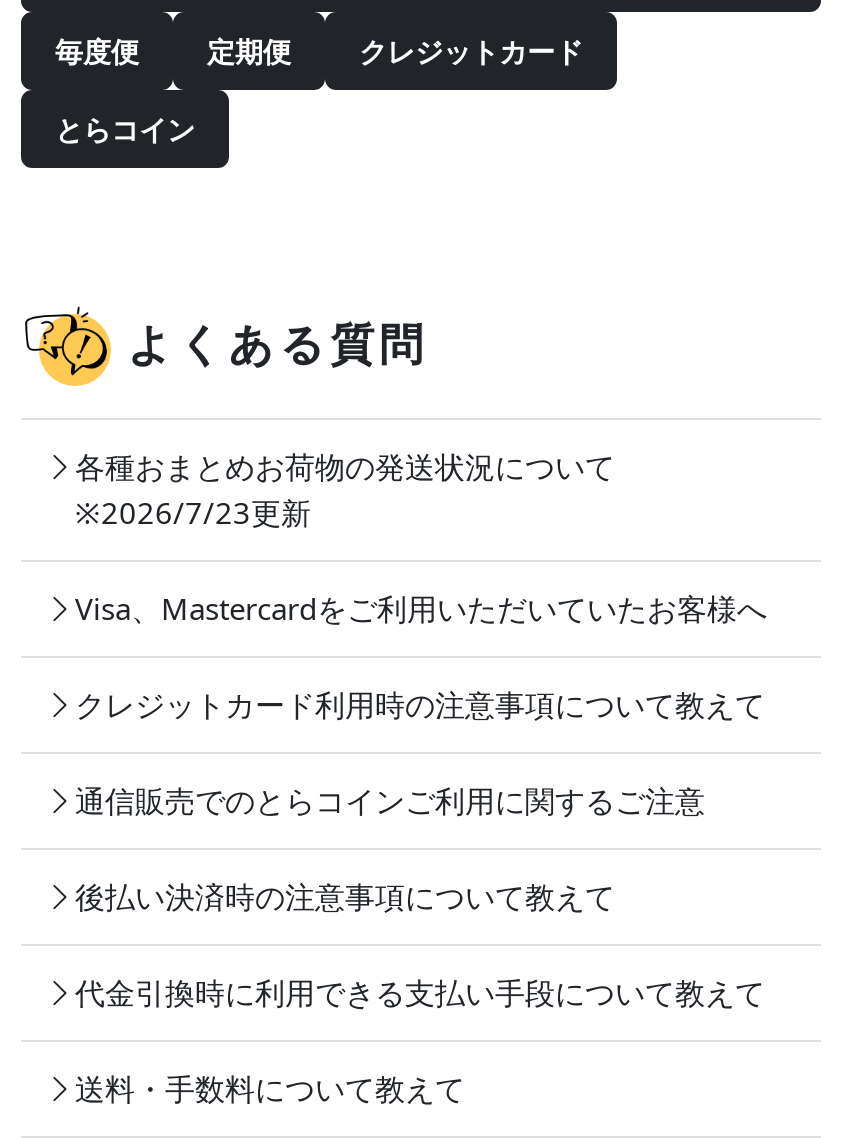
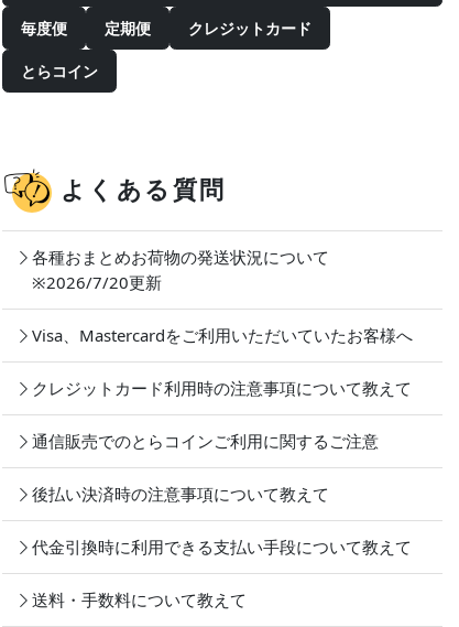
- ※2026/7/23更新
+ ※2026/7/20更新
